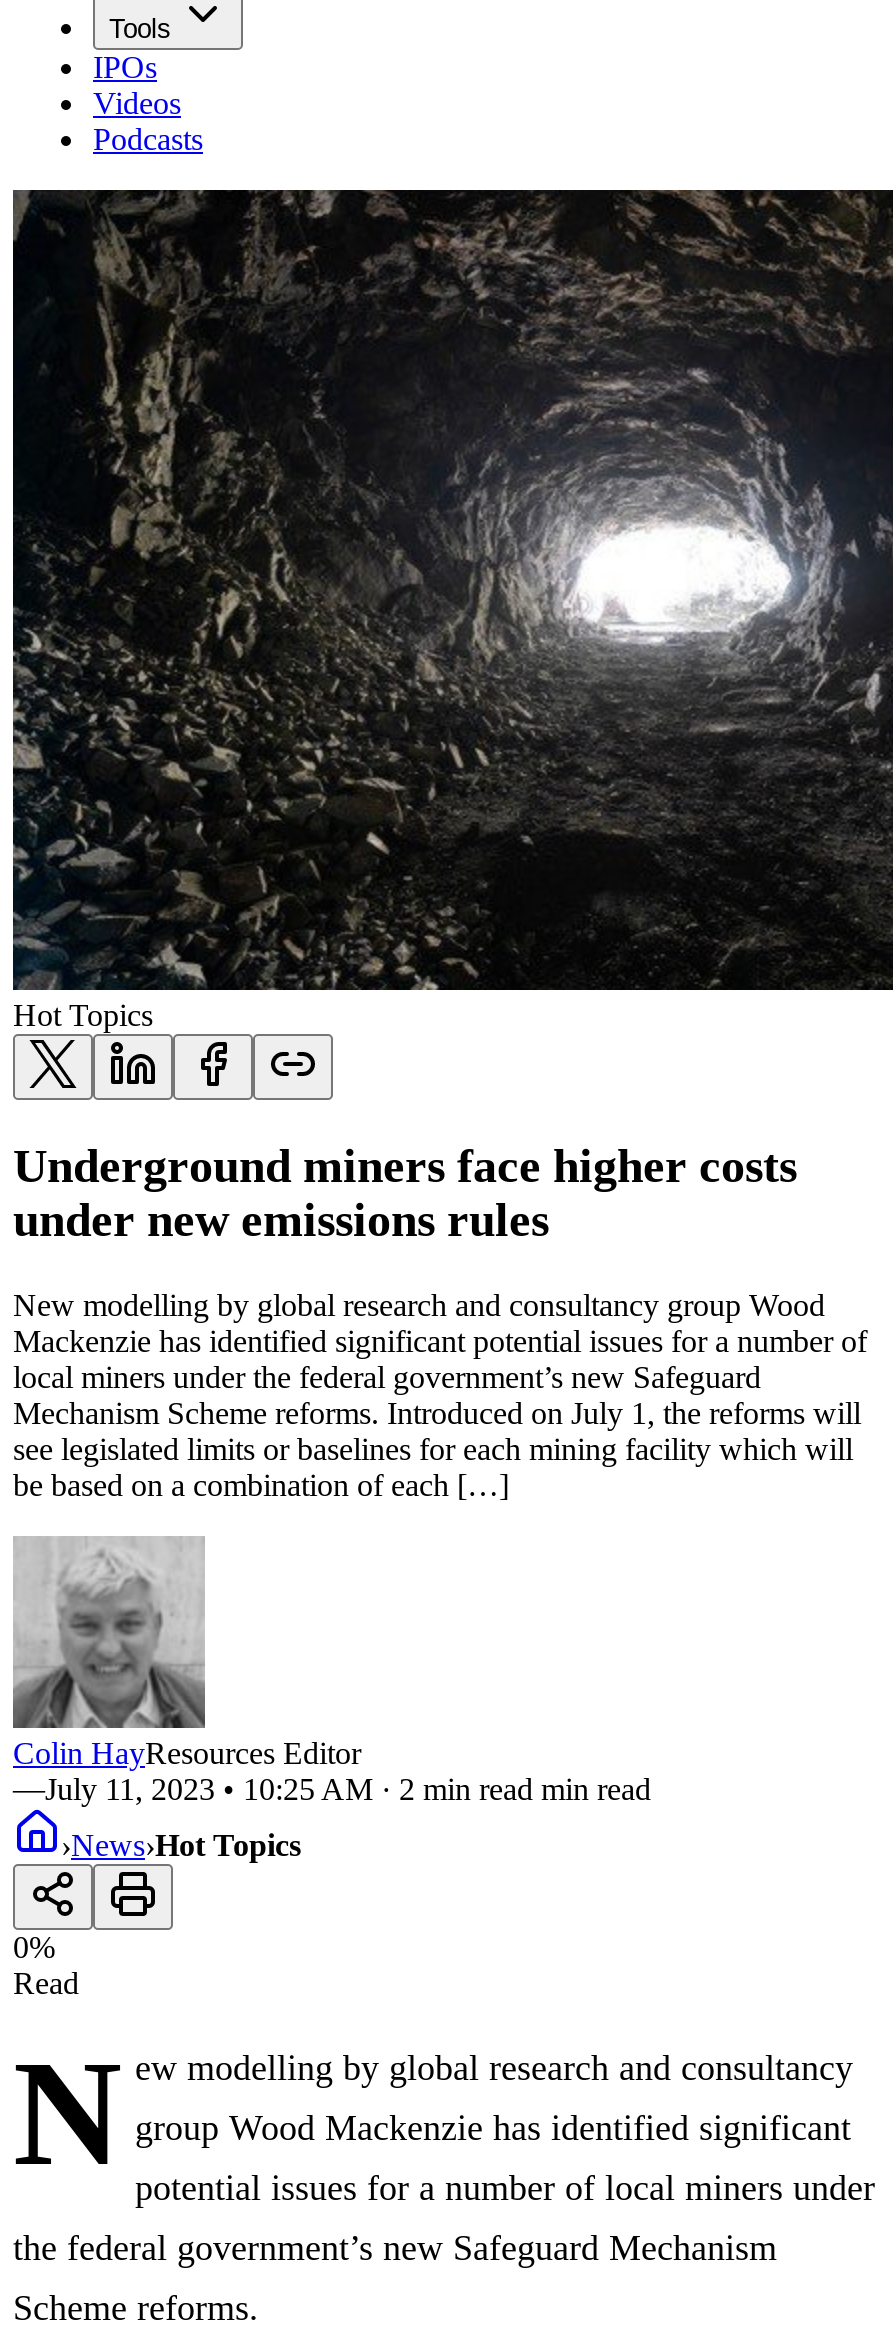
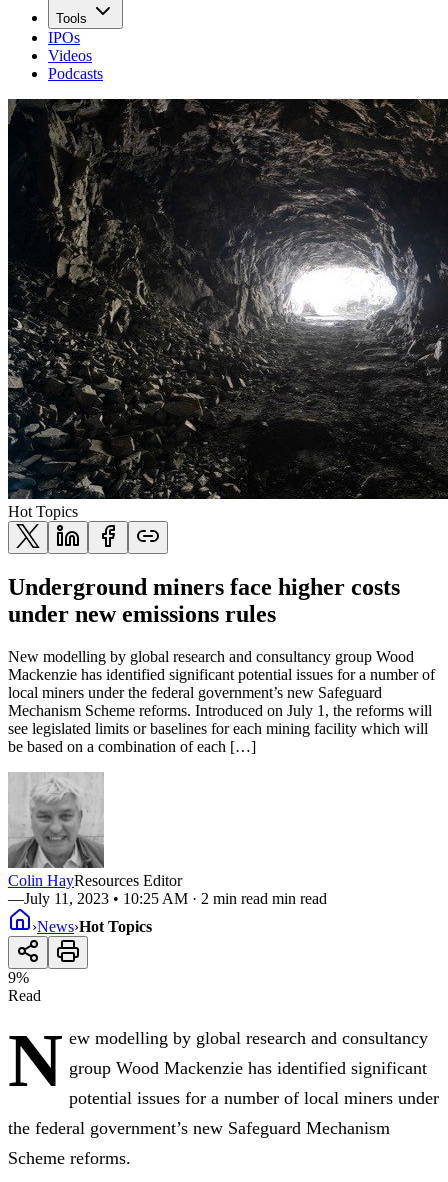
- 0%
+ 9%
